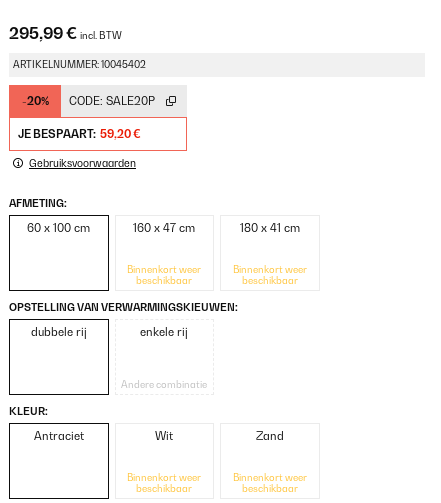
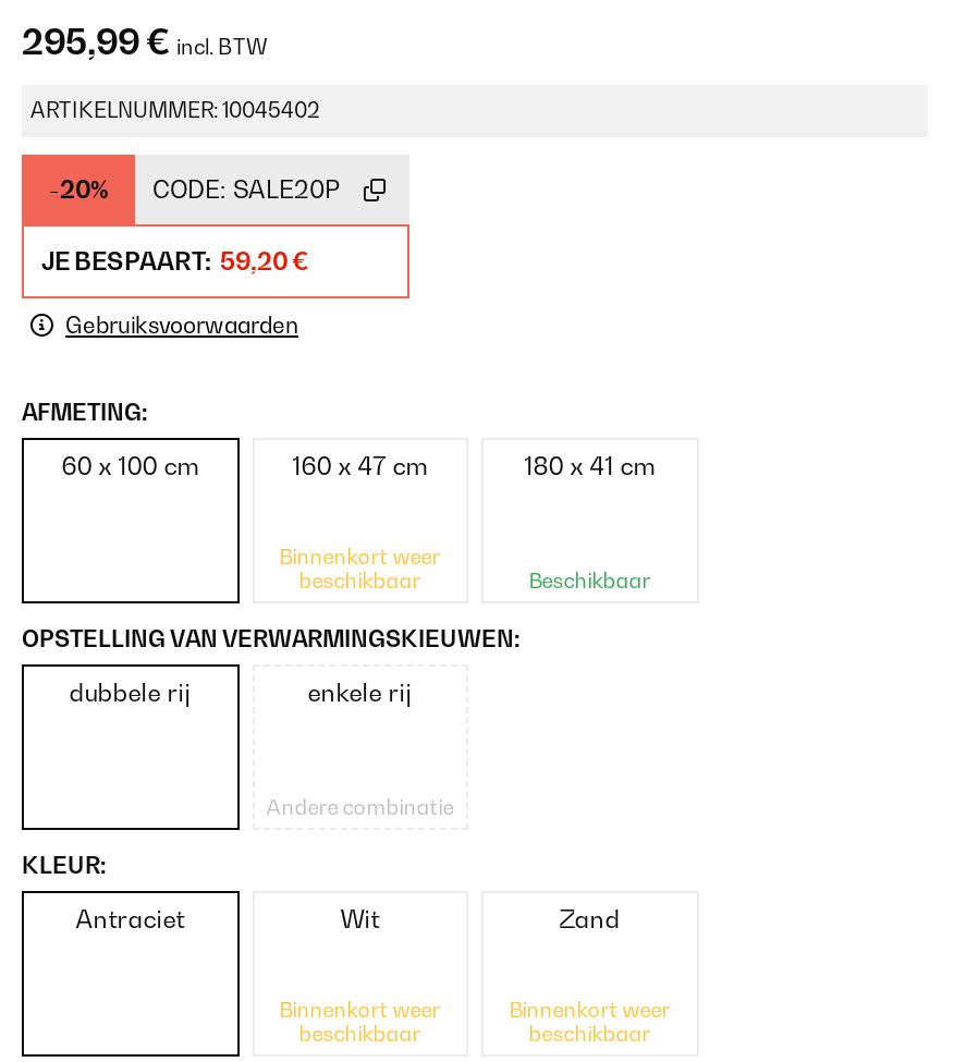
- Binnenkort weer
- beschikbaar
+ Beschikbaar
